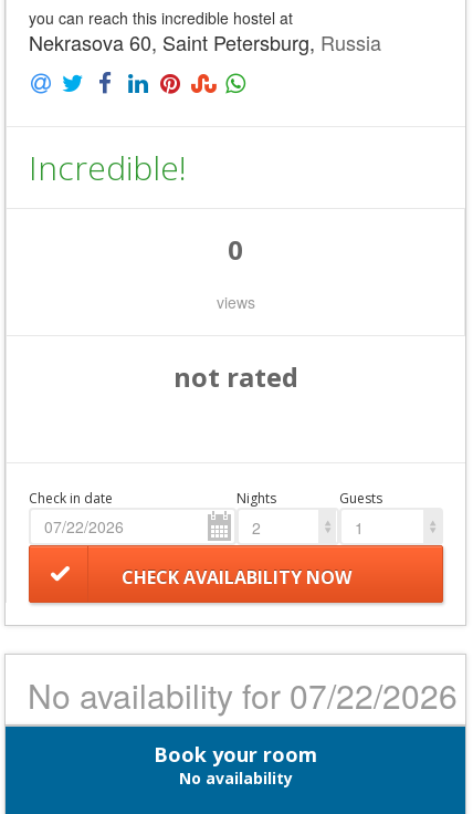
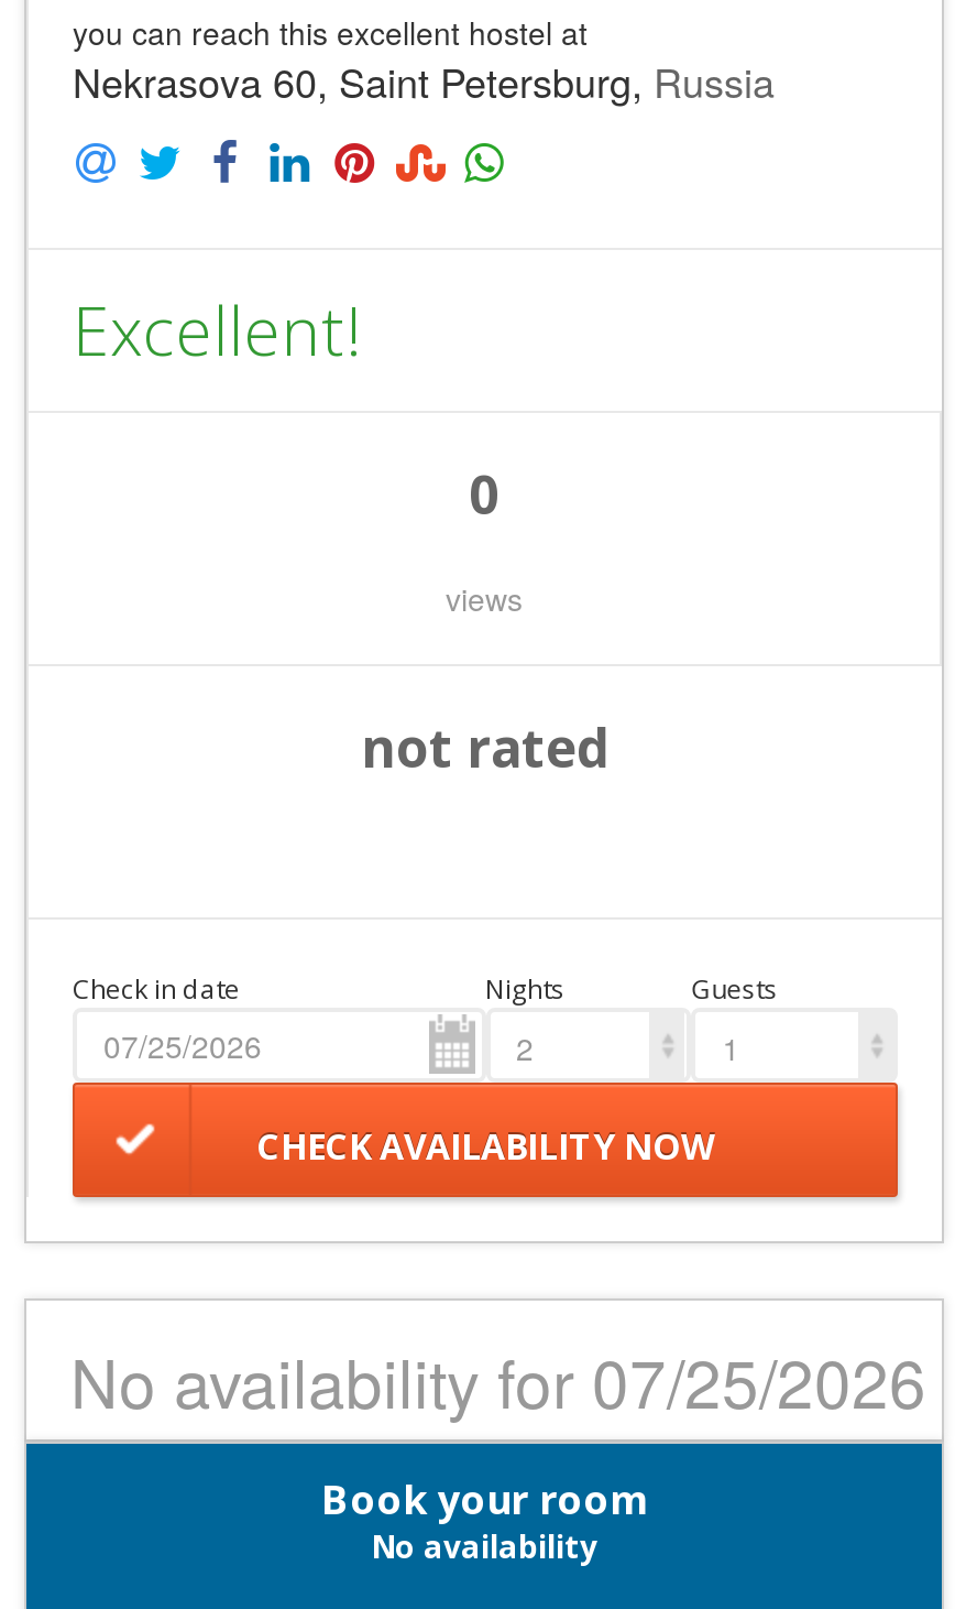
- you can reach this incredible hostel at
+ you can reach this excellent hostel at

- Incredible!
+ Excellent!

- No availability for 07/22/2026
+ No availability for 07/25/2026
